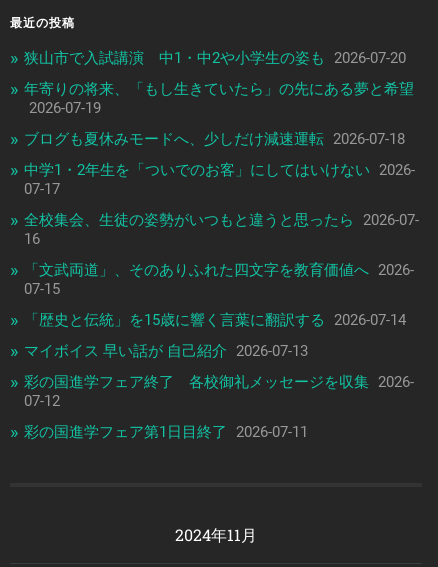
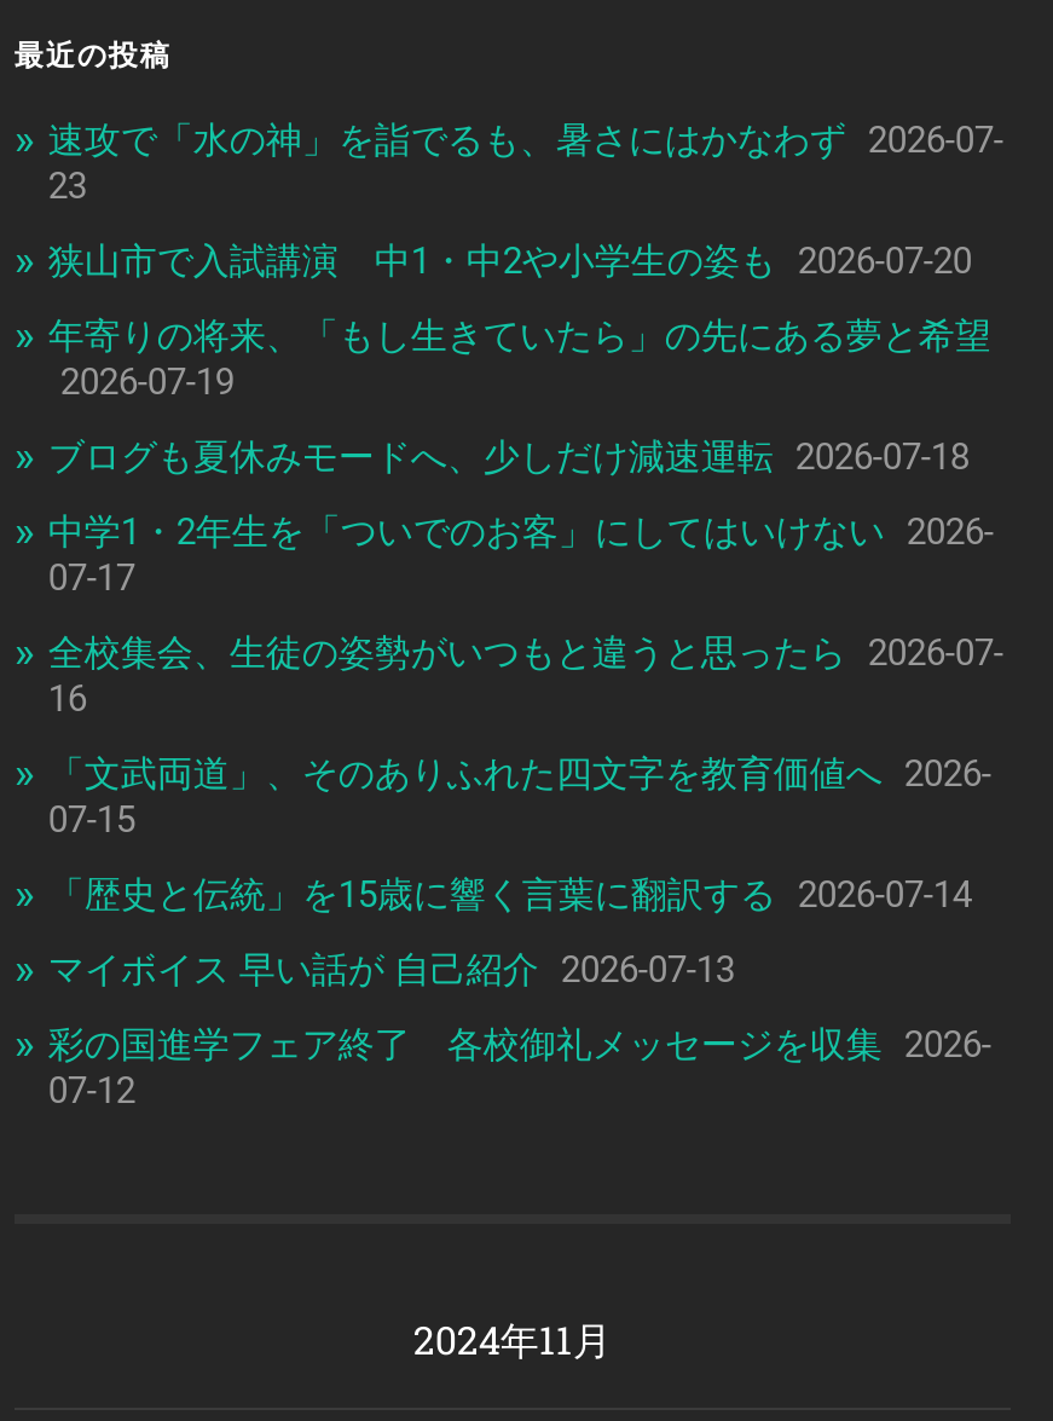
+ 速攻で「水の神」を詣でるも、暑さにはかなわず 2026-07-
+ 23

moved down: 狭山市で入試講演 中1・中2や小学生の姿も 2026-07-20 | 年寄りの将来、「もし生きていたら」の先にある夢と希望 | 2026-07-19 | ... | 彩の国進学フェア終了 各校御礼メッセージを収集 2026- | 07-12

- 彩の国進学フェア第1日目終了 2026-07-11
